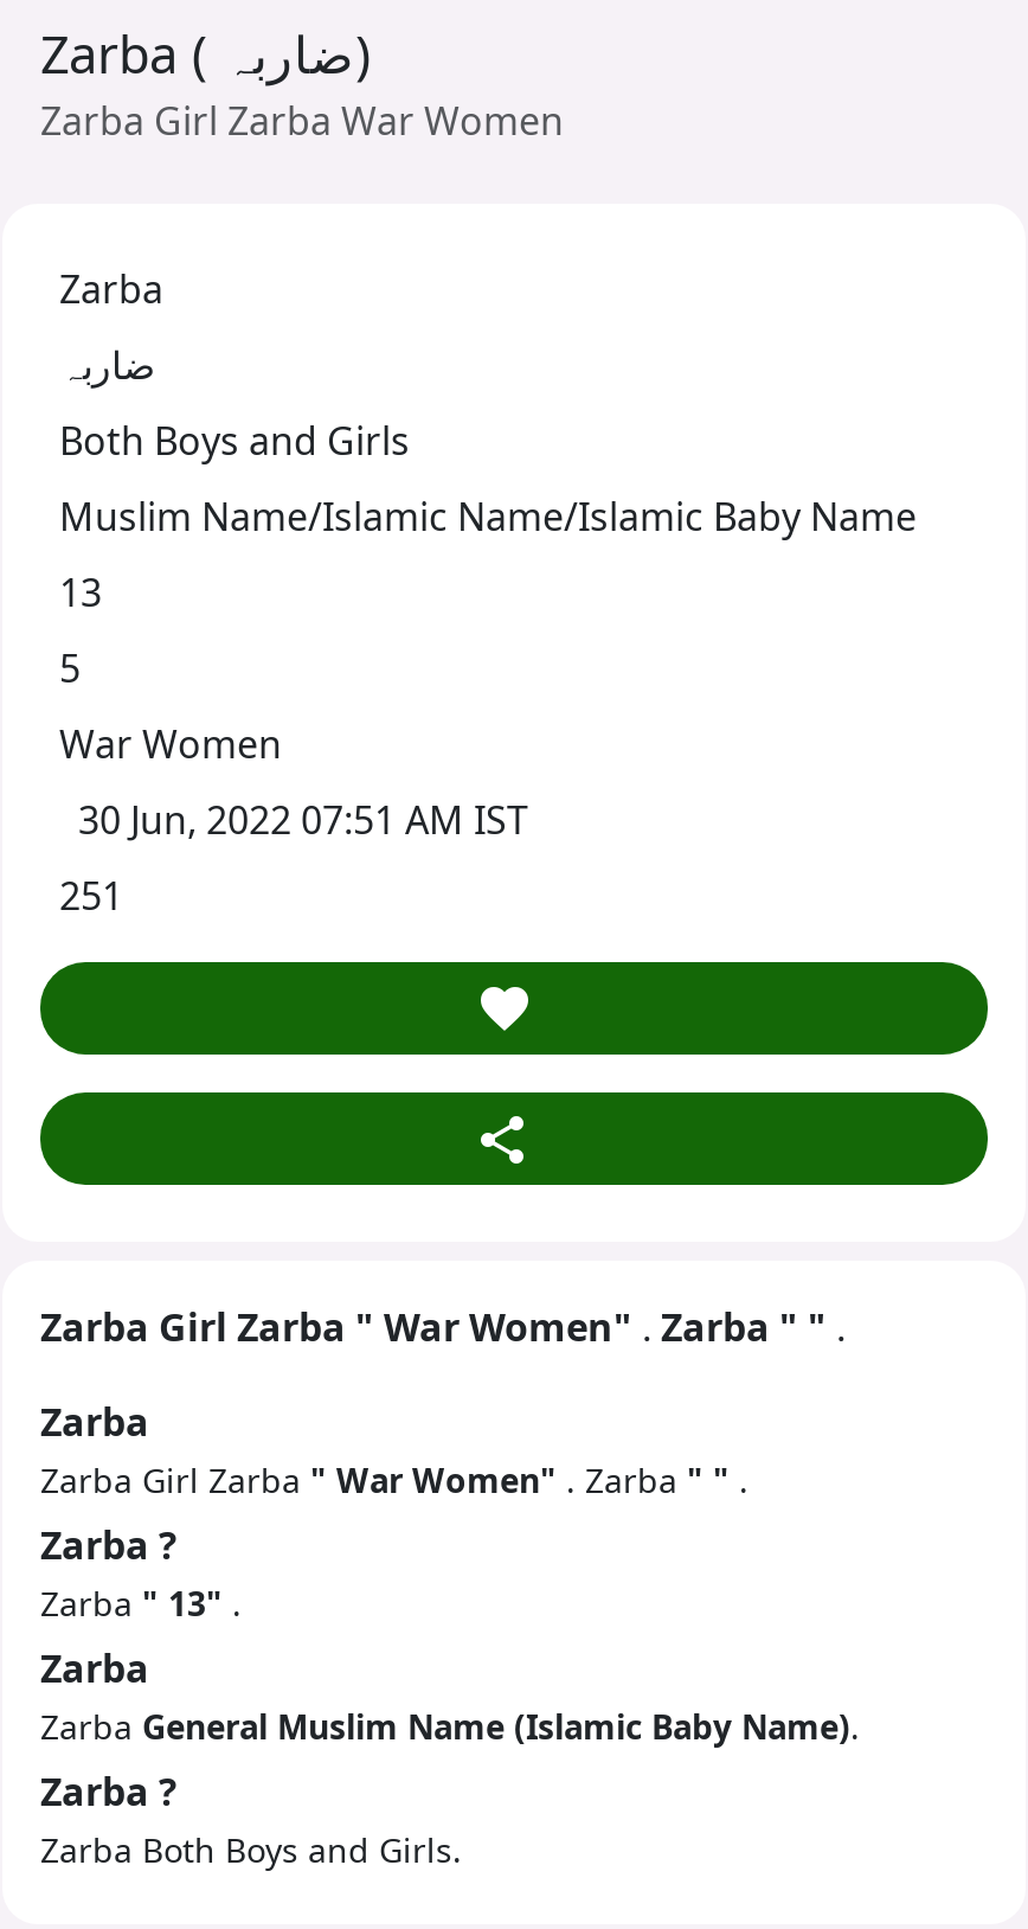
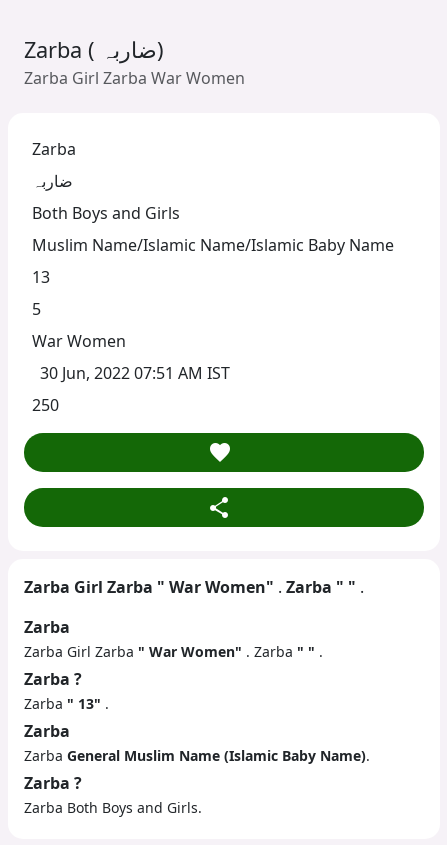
- 251
+ 250
